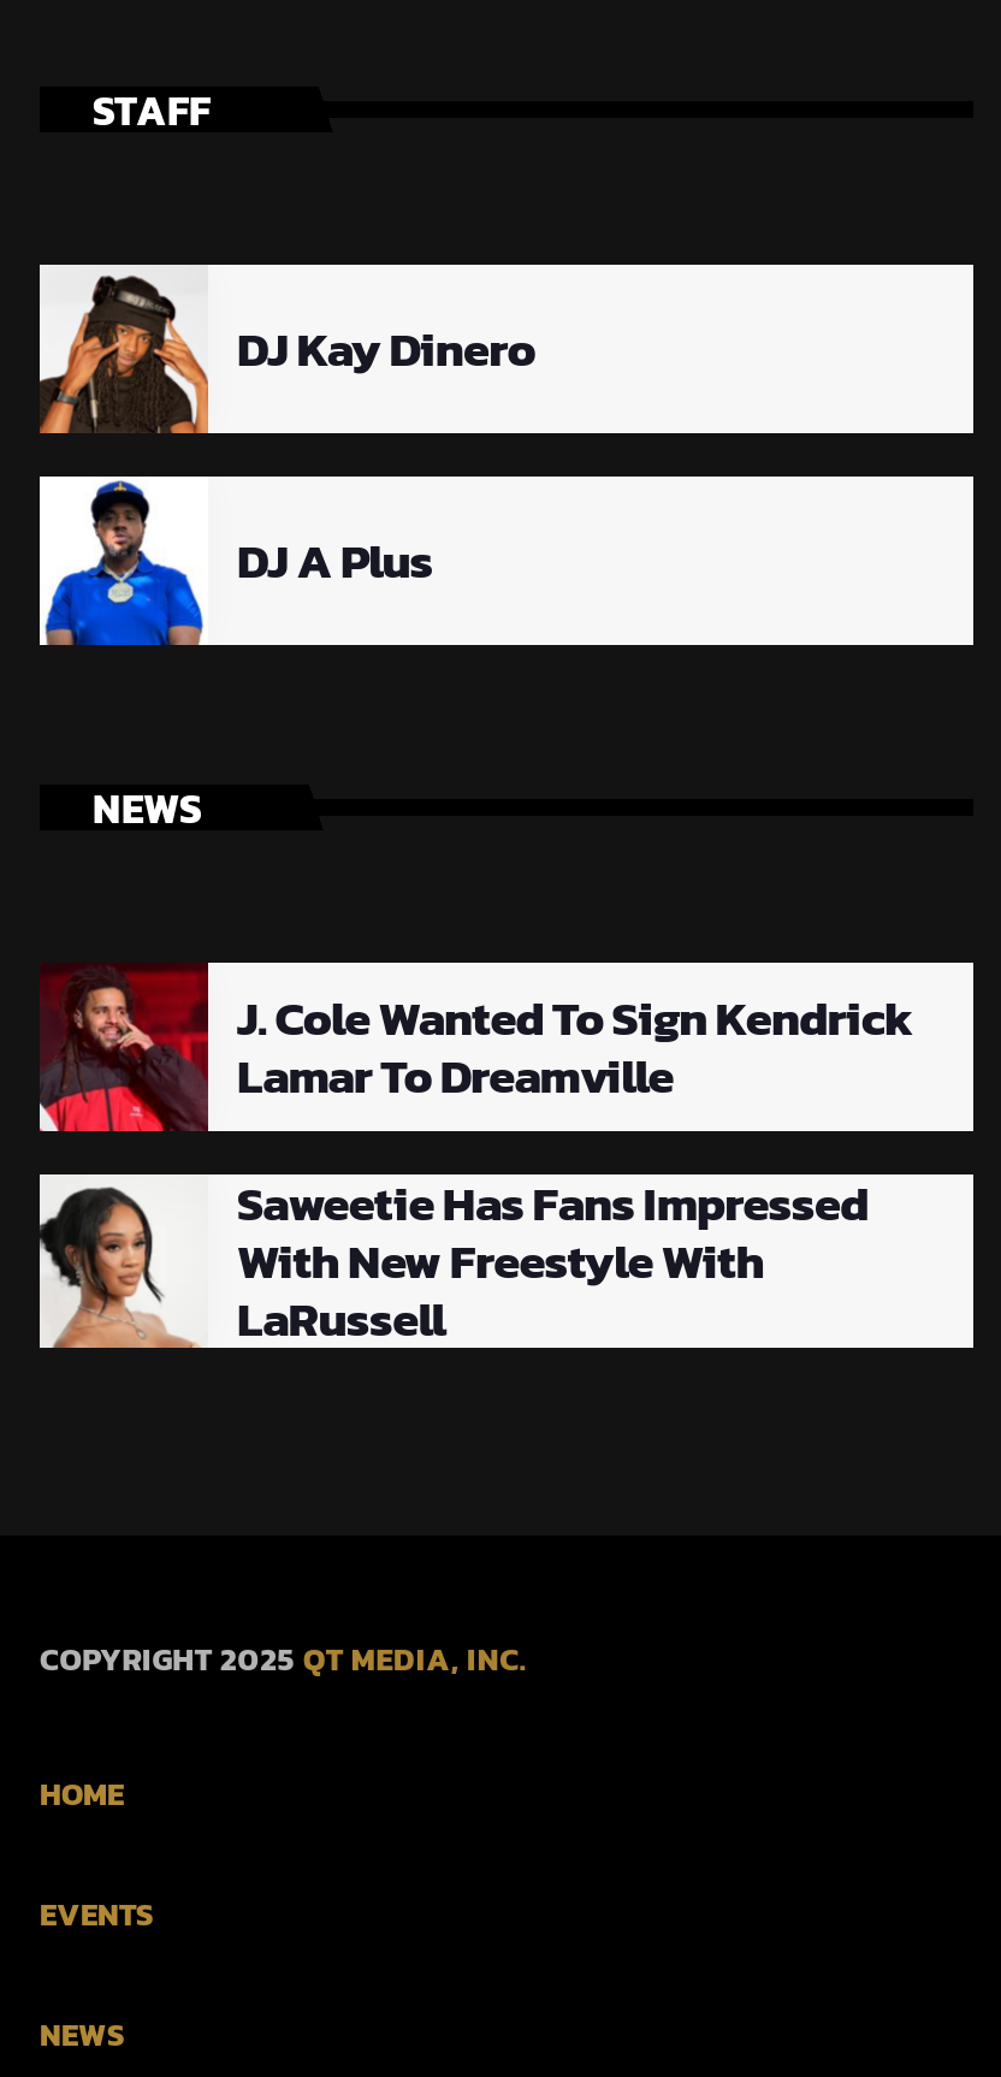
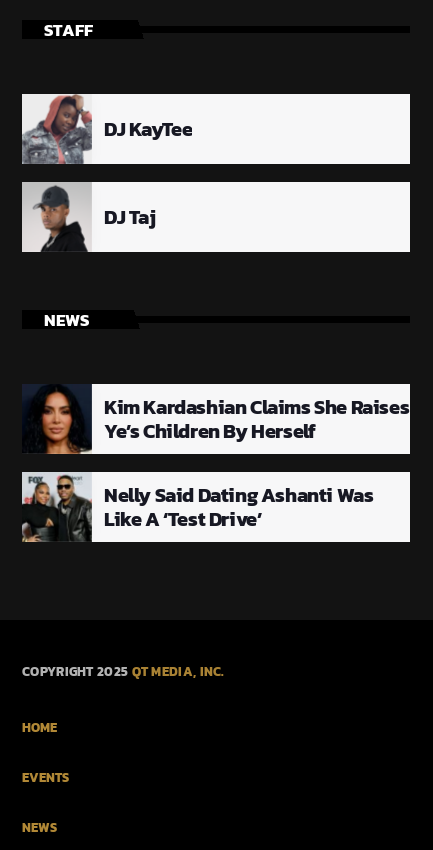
- [image]
- DJ Kay Dinero
+ [image]
+ DJ KayTee

- [image]
- DJ A Plus
+ [image]
+ DJ Taj

- [image]
- J. Cole Wanted To Sign Kendrick
- Lamar To Dreamville
+ [image]
+ Kim Kardashian Claims She Raises
+ Ye’s Children By Herself

- [image]
- Saweetie Has Fans Impressed
- With New Freestyle With
- LaRussell
+ [image]
+ Nelly Said Dating Ashanti Was
+ Like A ‘Test Drive’
